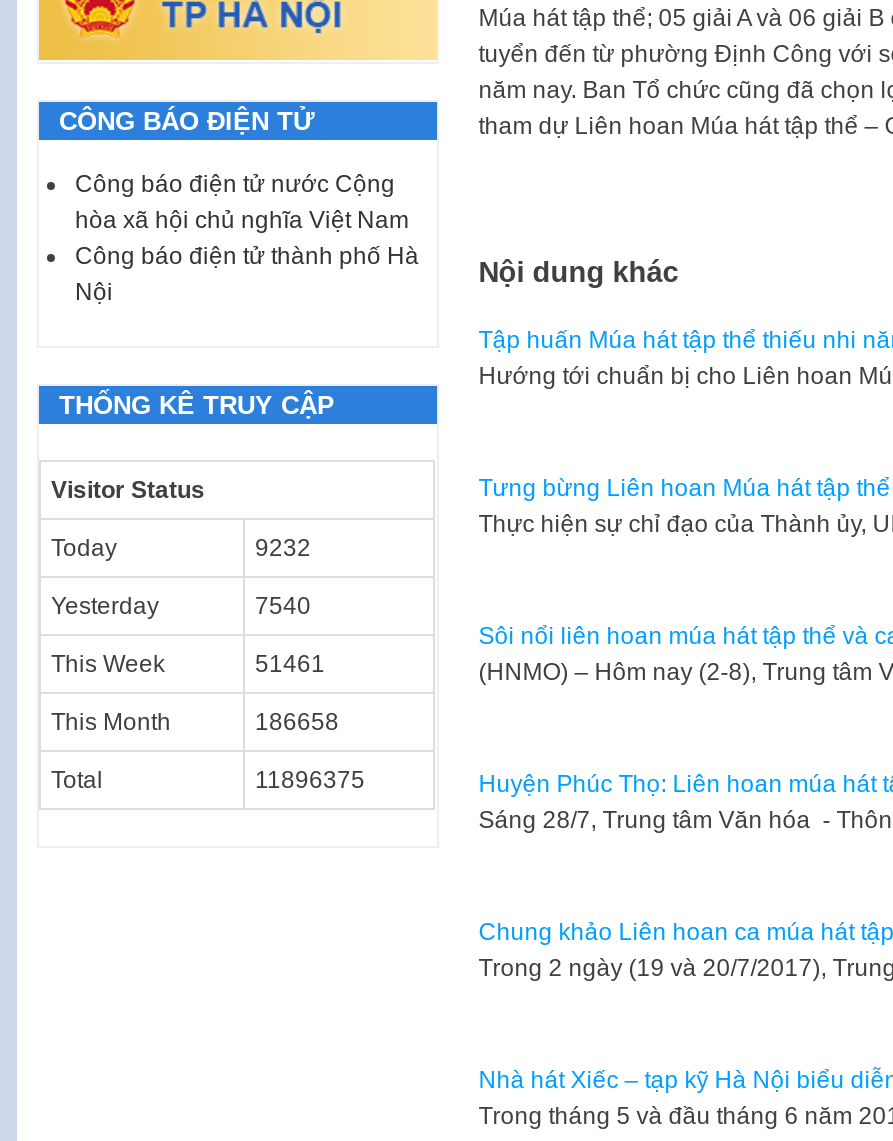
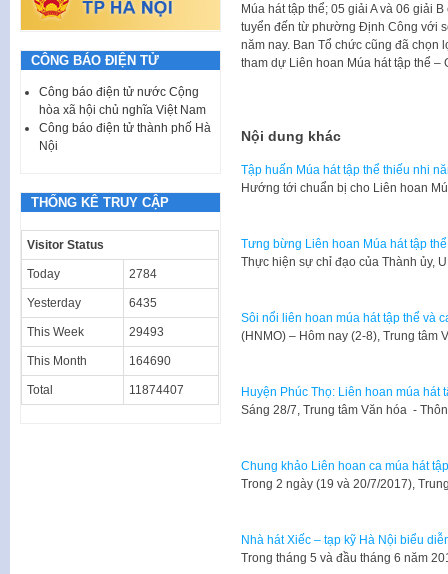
- 9232
+ 2784

- 7540
+ 6435

- 51461
+ 29493

- 186658
+ 164690

- 11896375
+ 11874407
